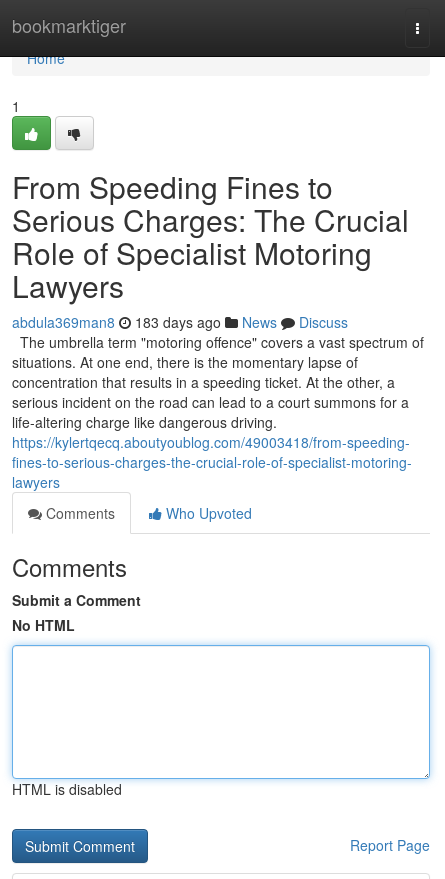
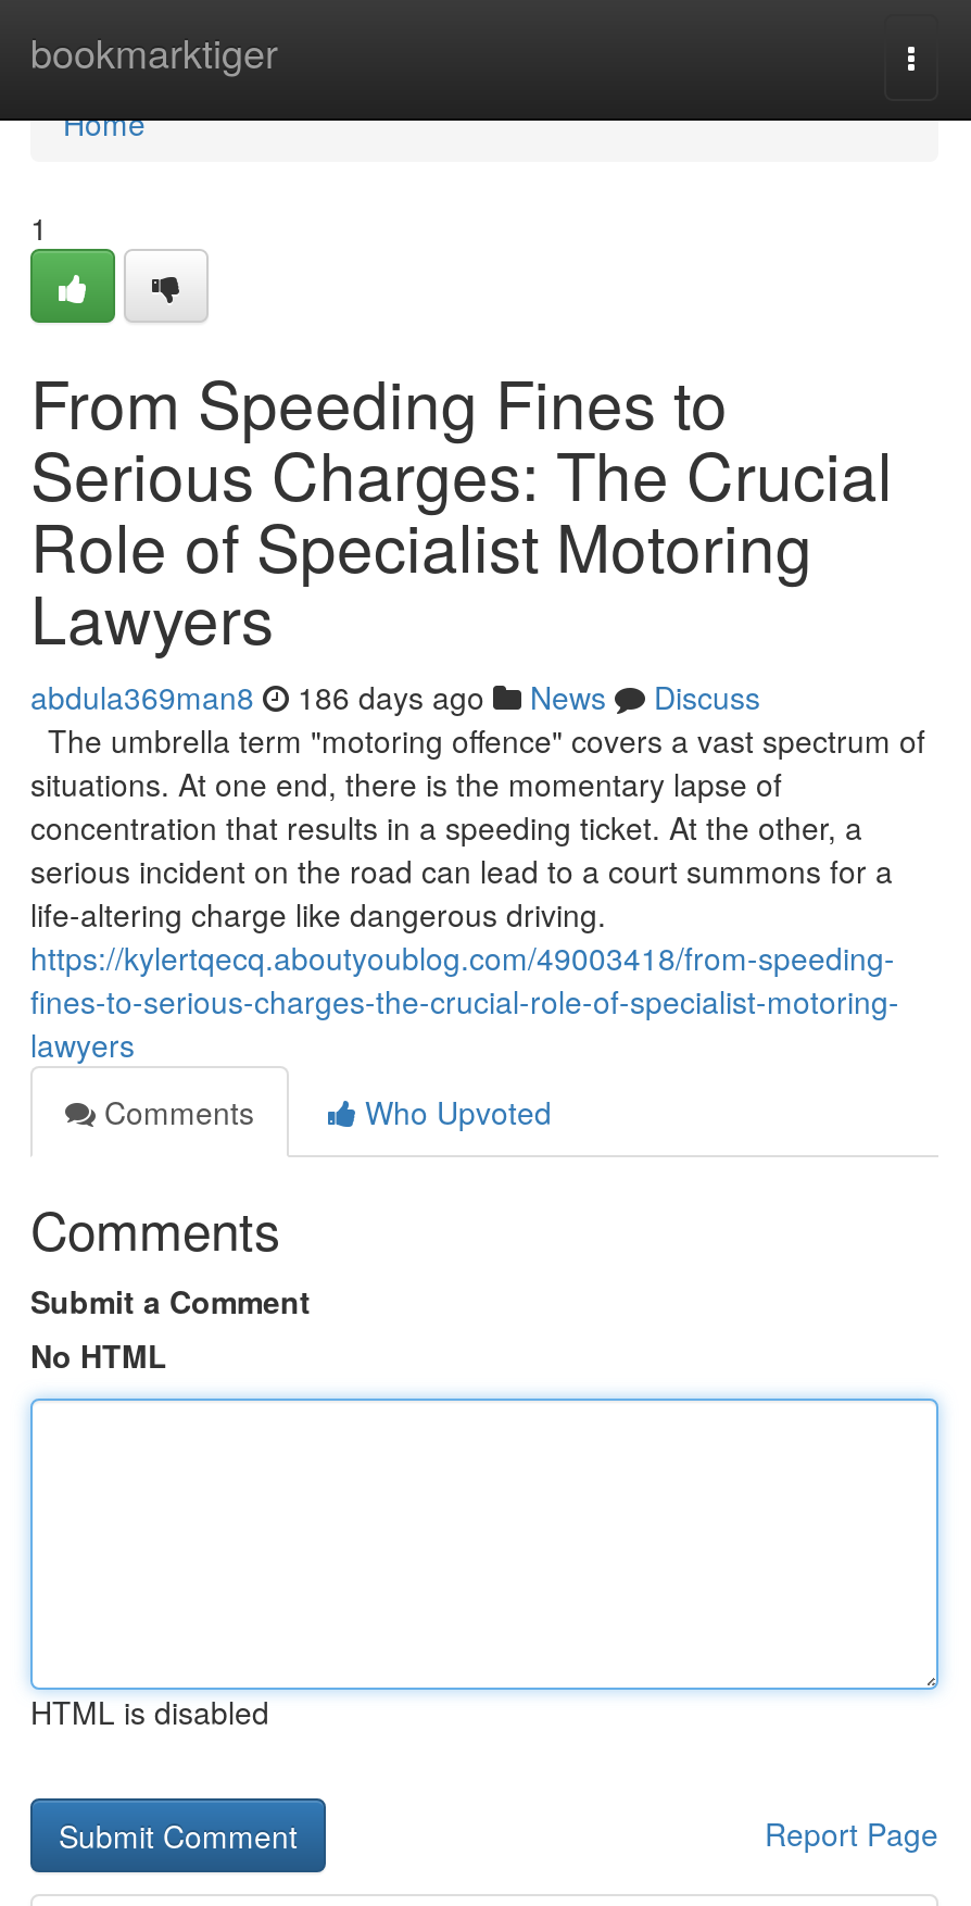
- abdula369man8 183 days ago News Discuss
+ abdula369man8 186 days ago News Discuss
